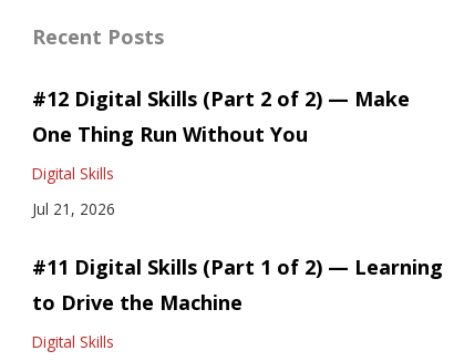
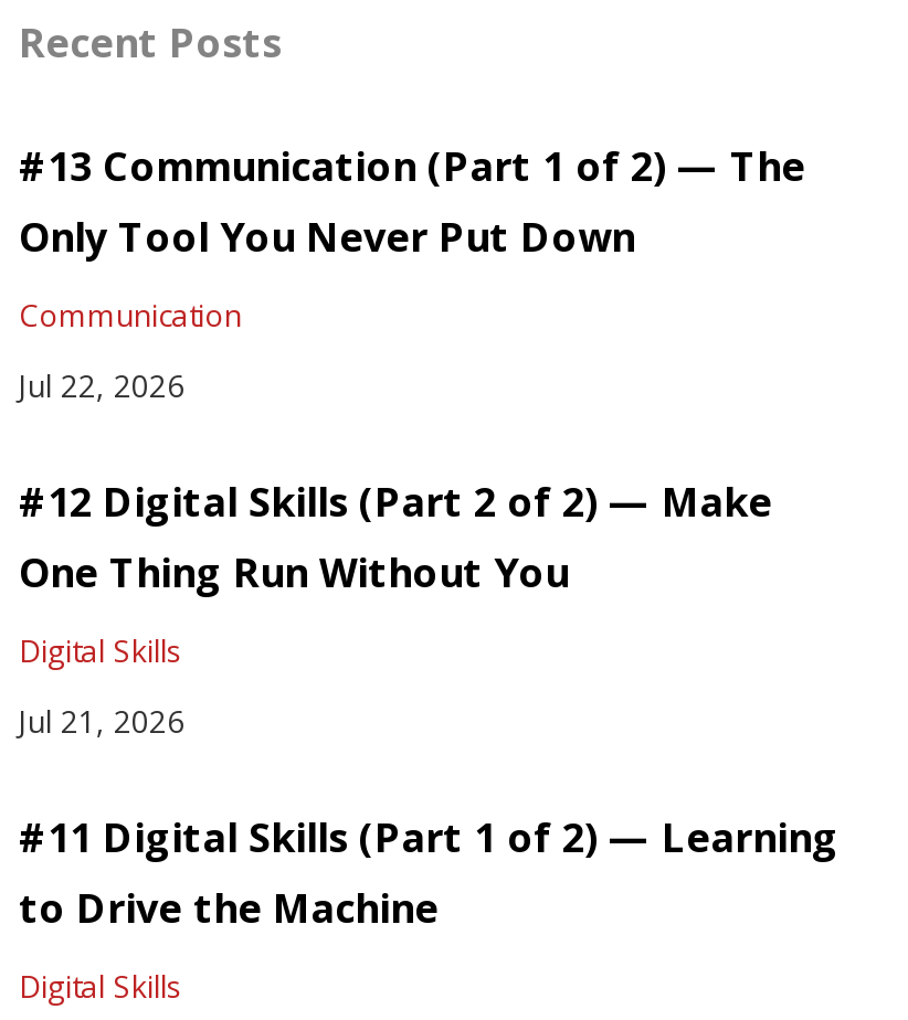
+ #13 Communication (Part 1 of 2) — The
+ Only Tool You Never Put Down
+ Communication
+ Jul 22, 2026
